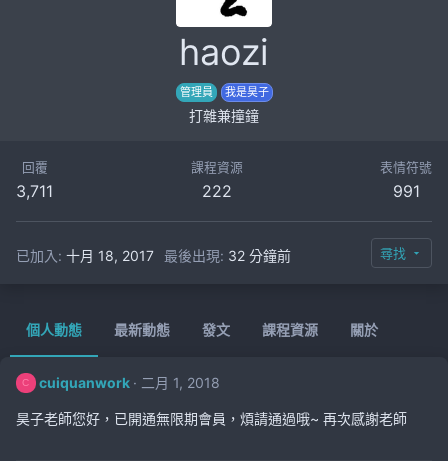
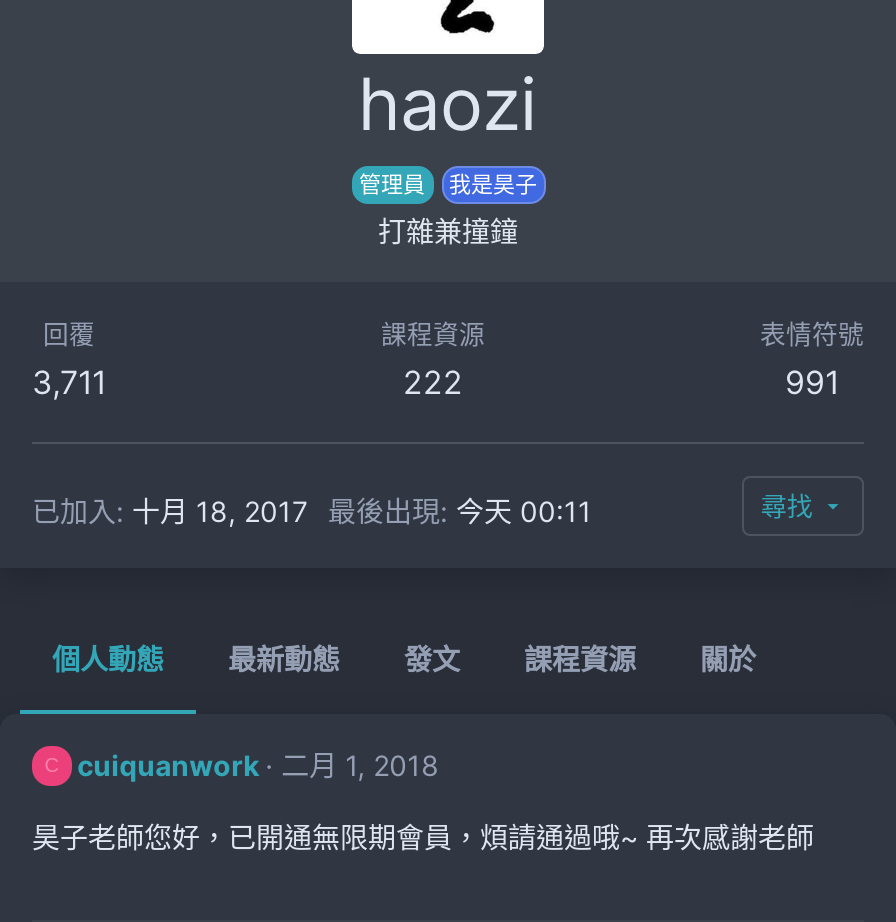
- 已加入 十月 18, 2017 最後出現 32 分鐘前
+ 已加入 十月 18, 2017 最後出現 今天 00:11
